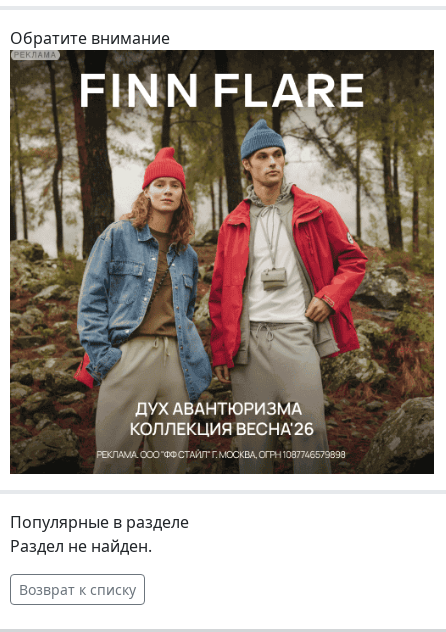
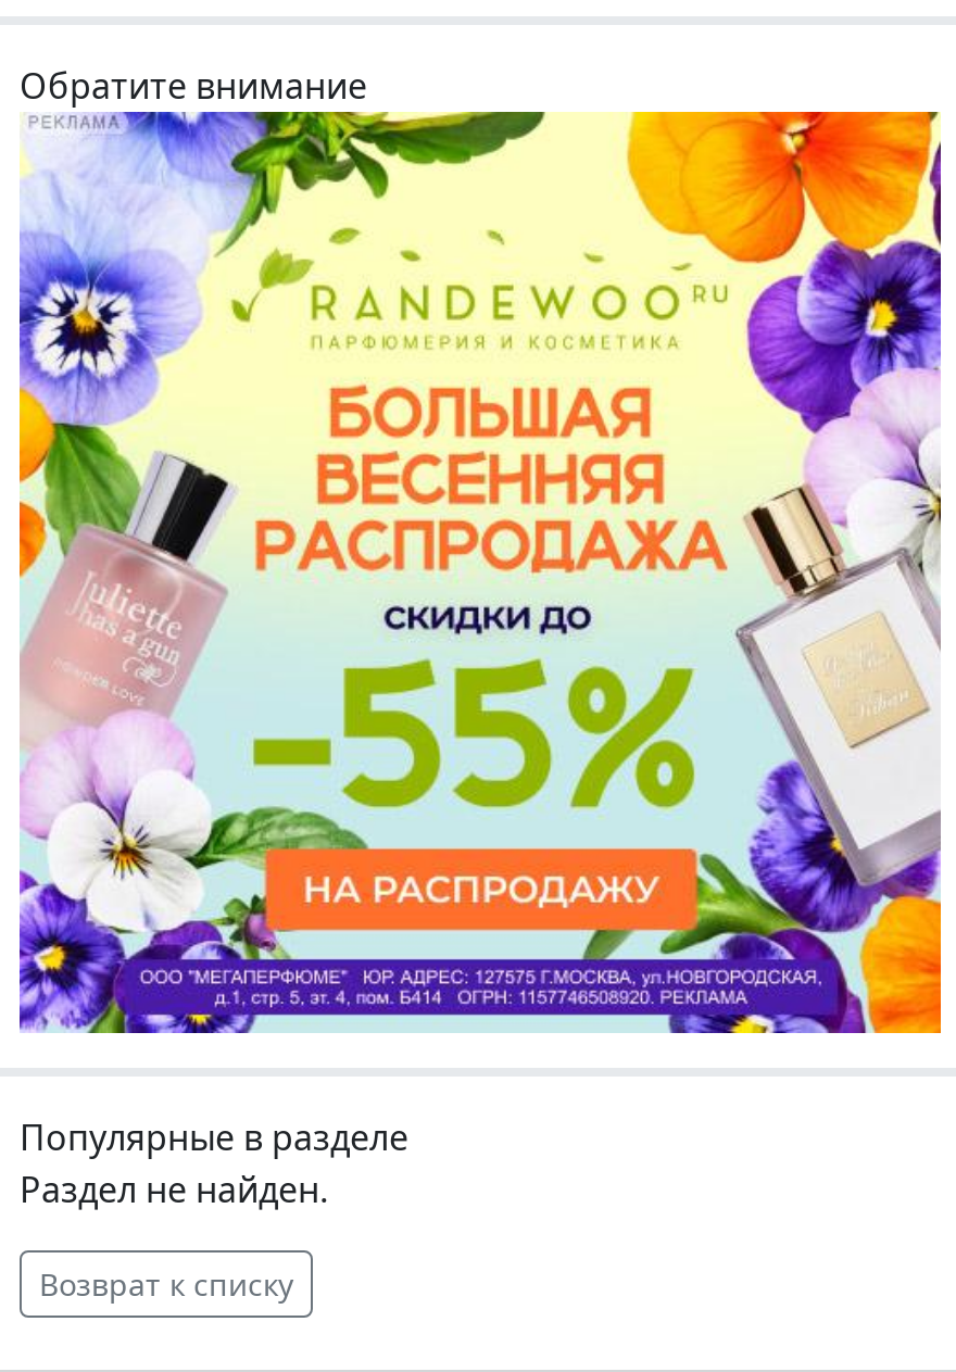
- [image]
+ [image]
